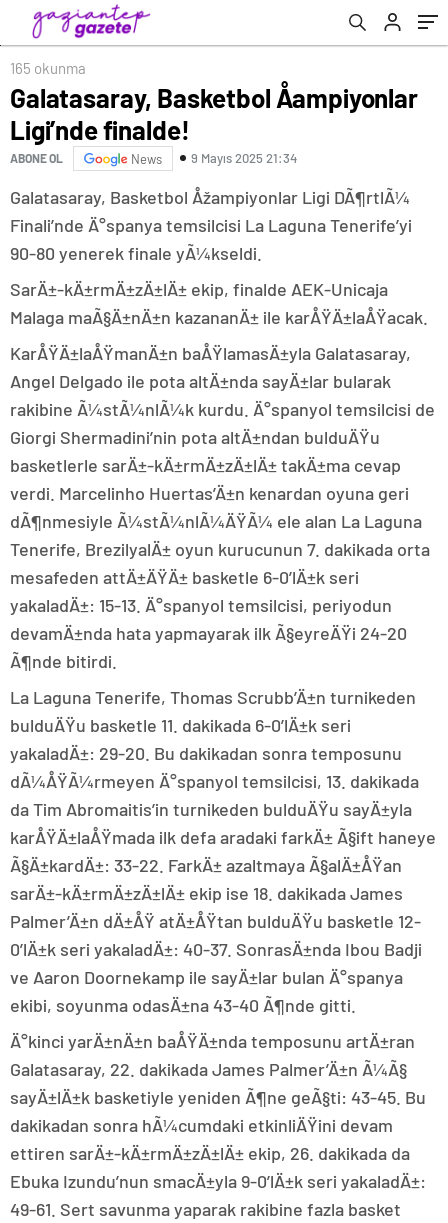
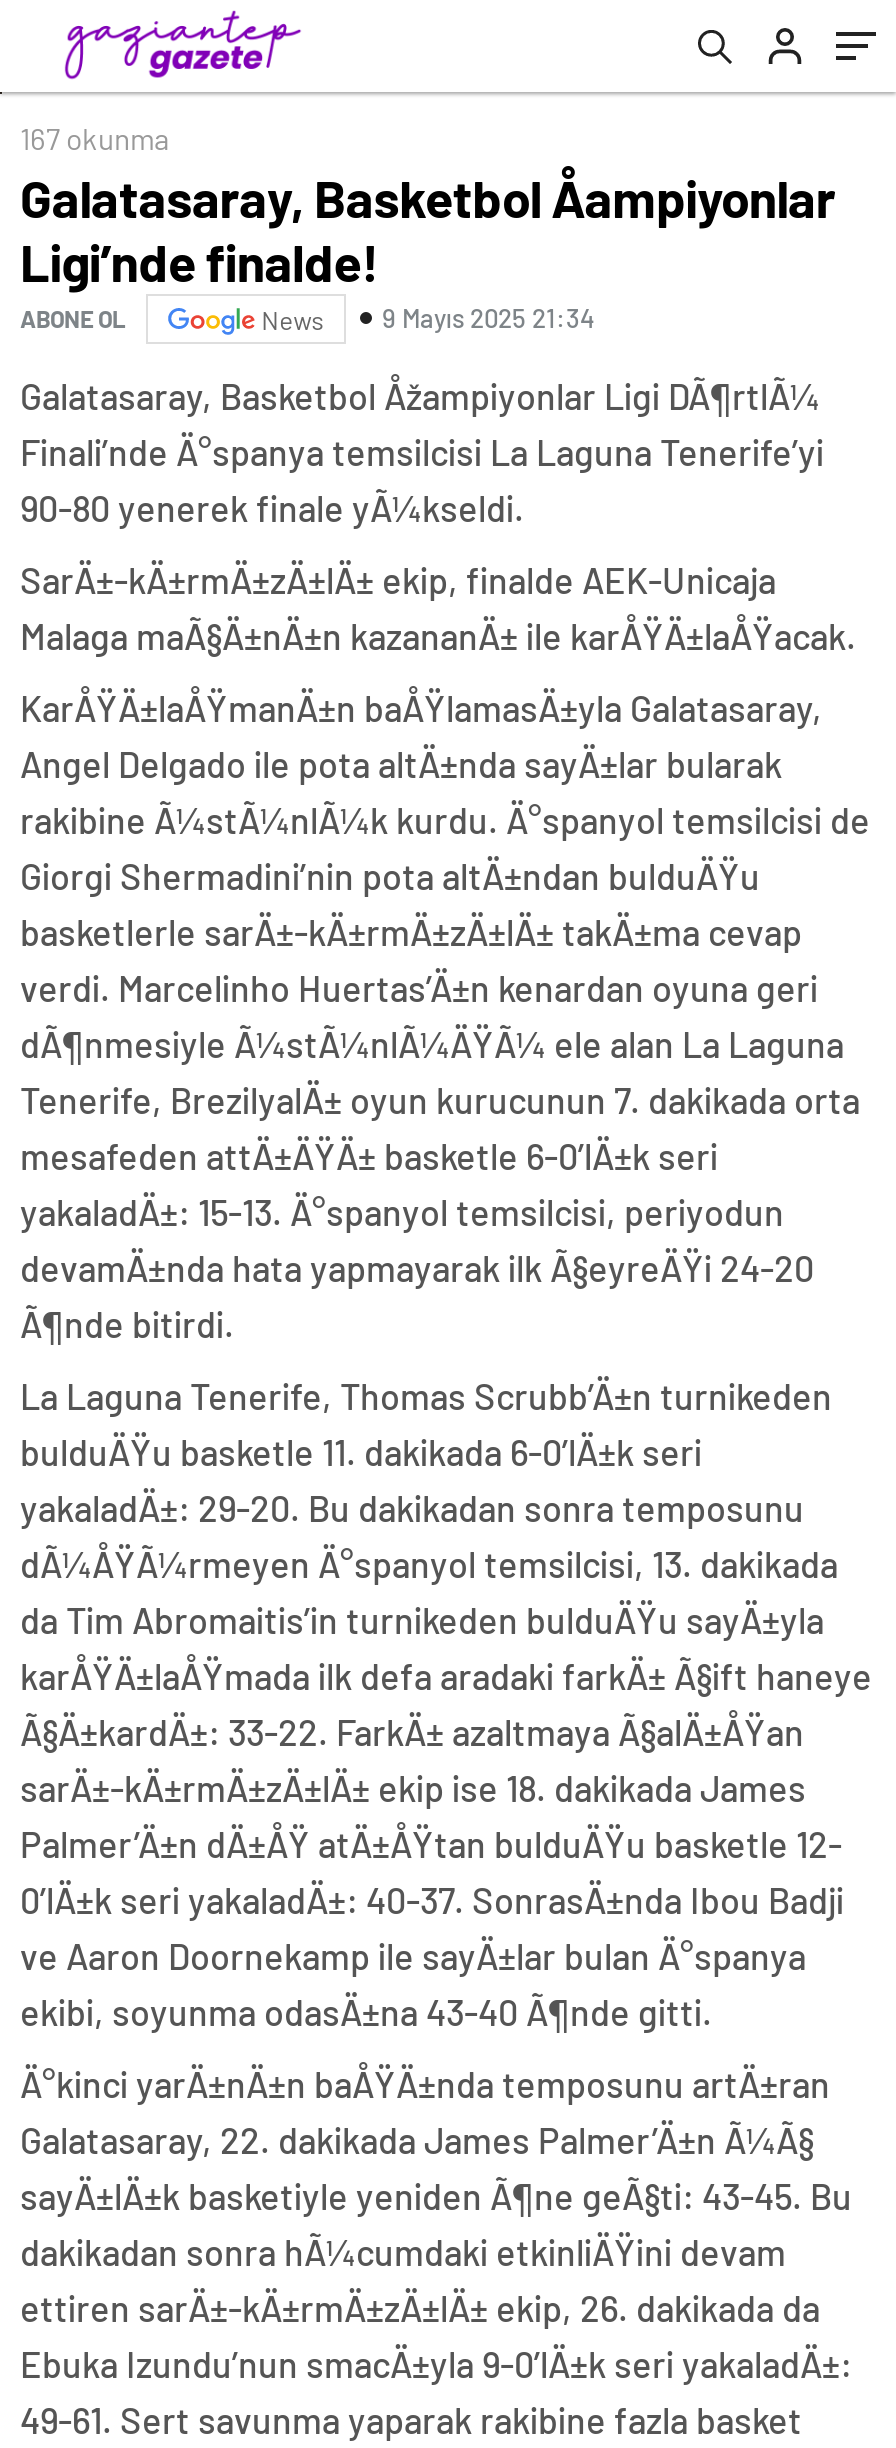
- 165 okunma
+ 167 okunma
